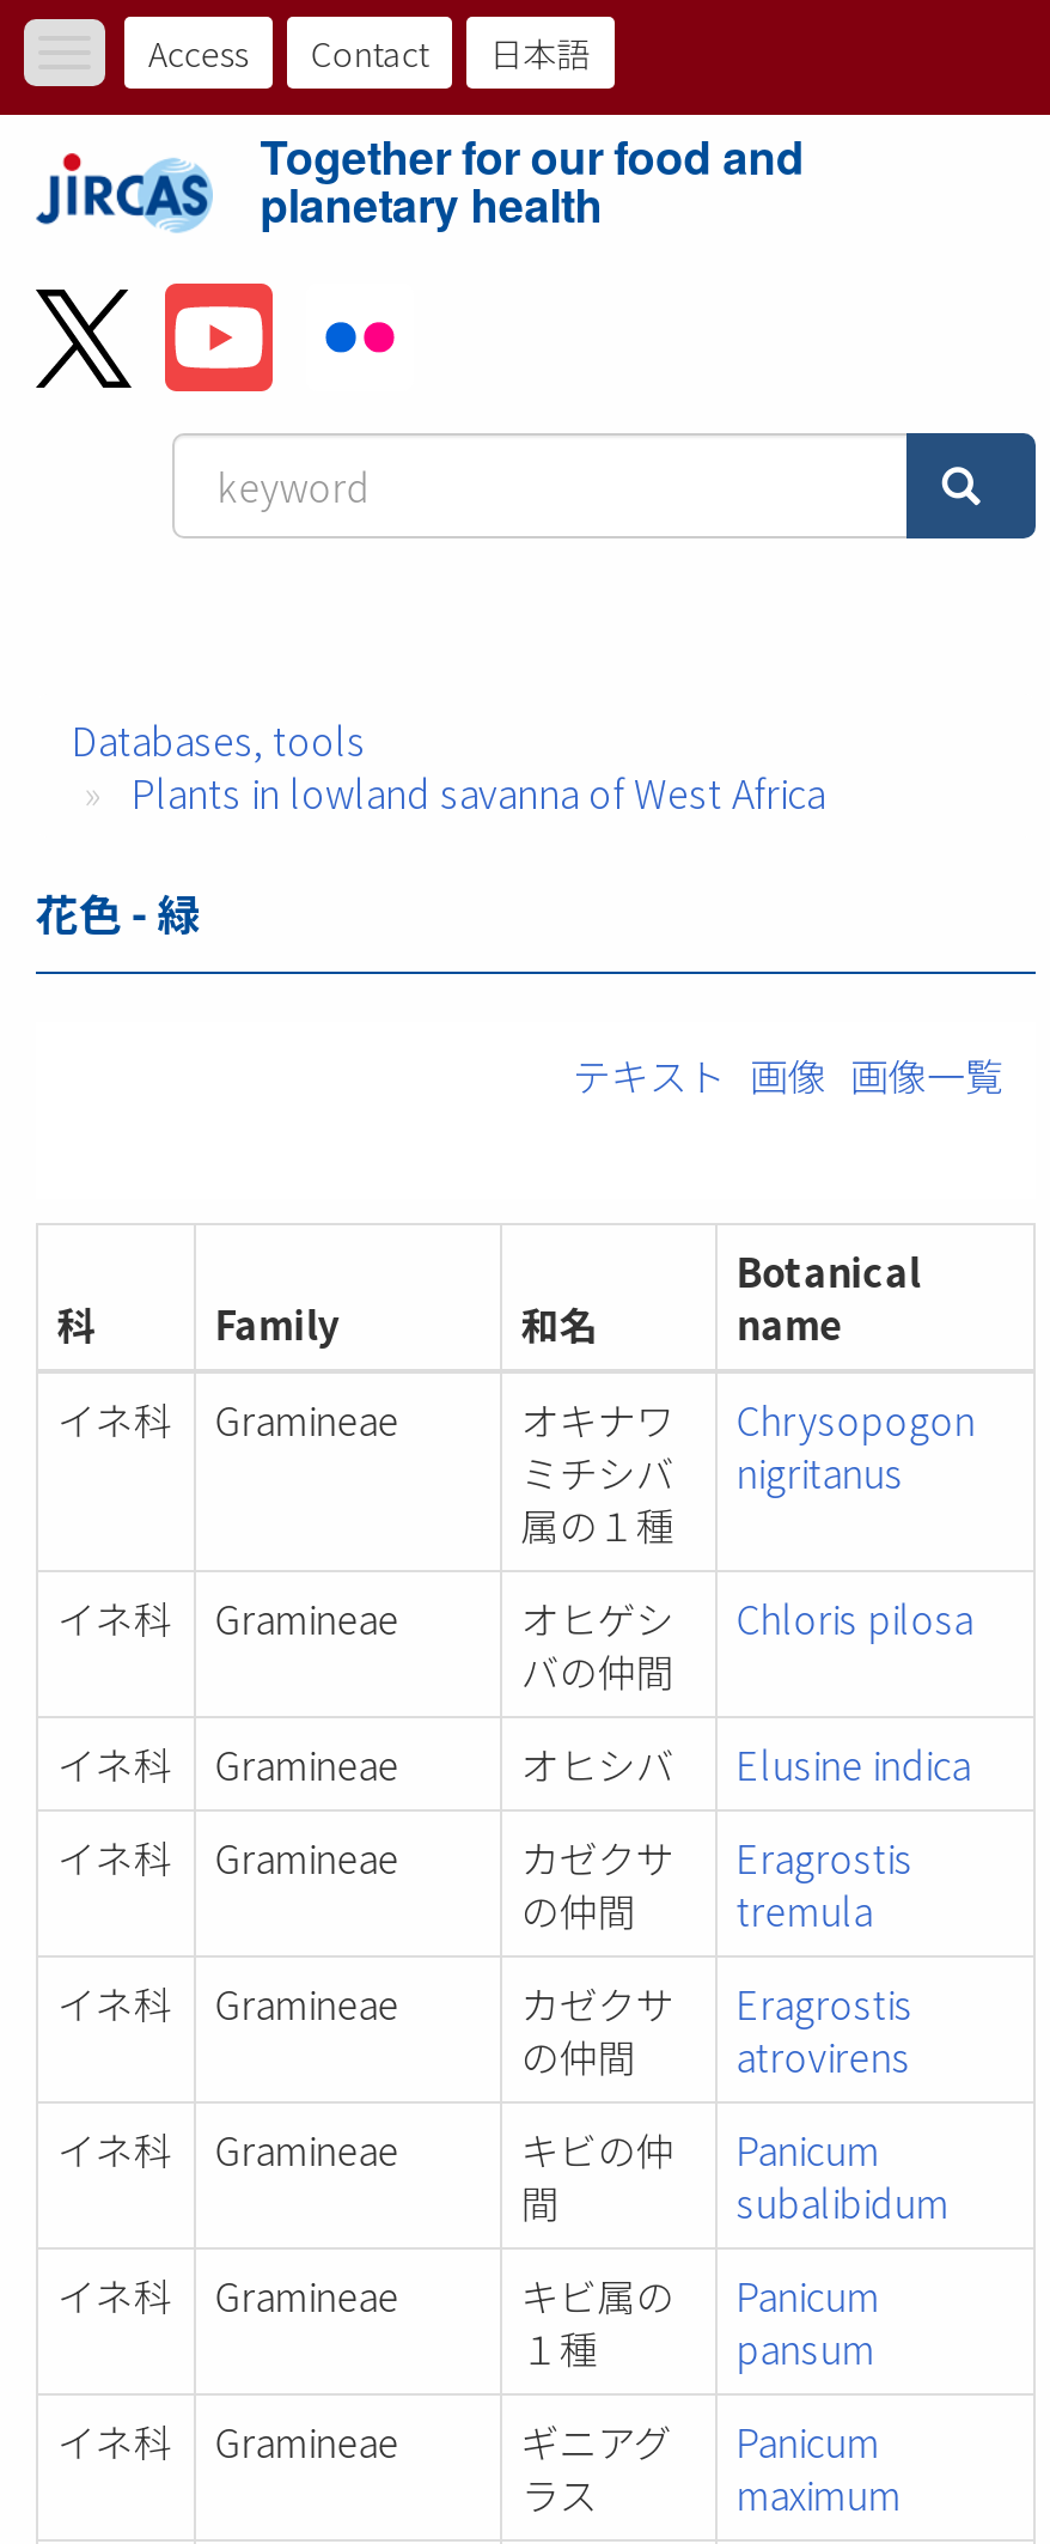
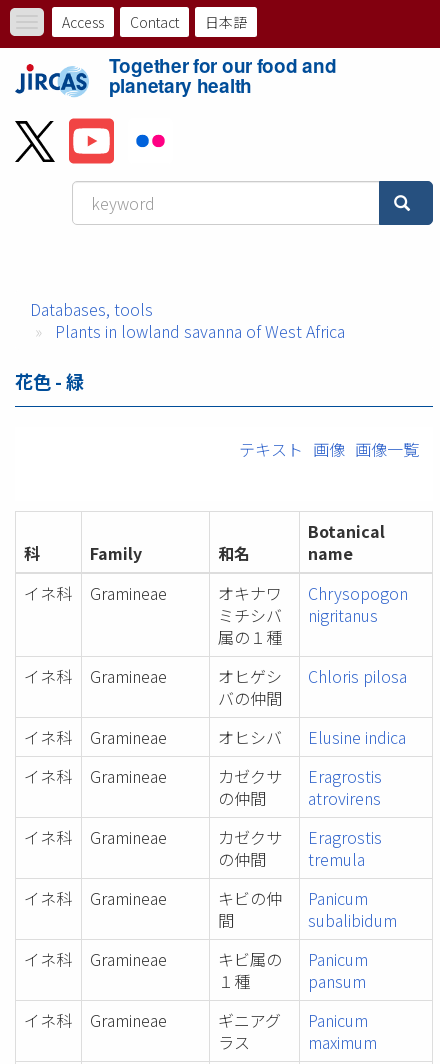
moved down: tremula

moved up: atrovirens
